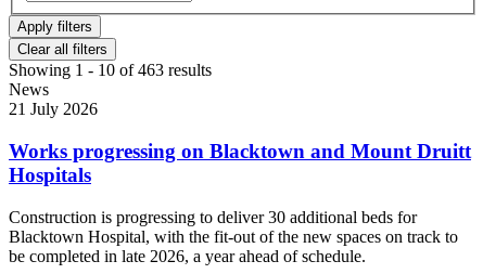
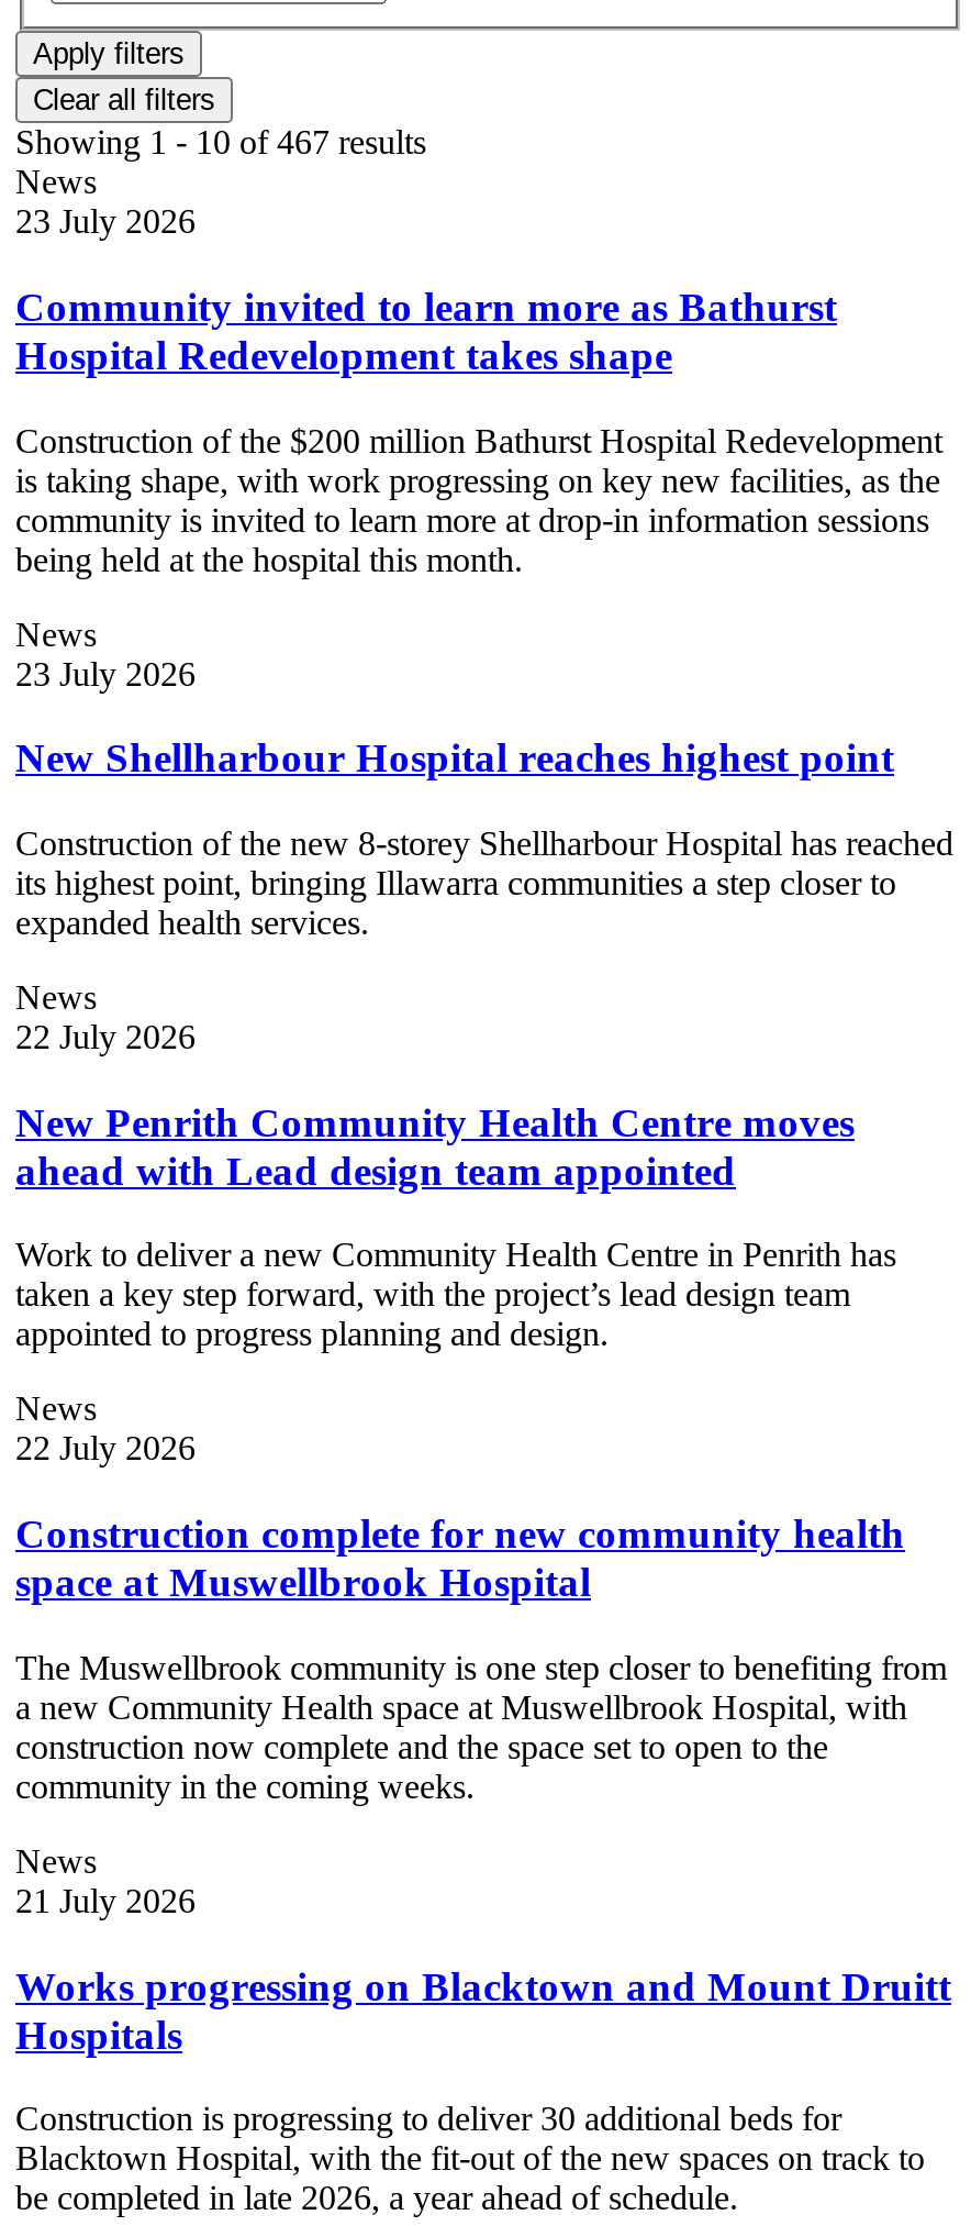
- Showing 1 - 10 of 463 results
+ Showing 1 - 10 of 467 results
+ News
+ 23 July 2026
+ Community invited to learn more as Bathurst
+ Hospital Redevelopment takes shape
+ Construction of the $200 million Bathurst Hospital Redevelopment
+ is taking shape, with work progressing on key new facilities, as the
+ community is invited to learn more at drop-in information sessions
+ being held at the hospital this month.
+ News
+ 23 July 2026
+ New Shellharbour Hospital reaches highest point
+ Construction of the new 8-storey Shellharbour Hospital has reached
+ its highest point, bringing Illawarra communities a step closer to
+ expanded health services.
+ News
+ 22 July 2026
+ New Penrith Community Health Centre moves
+ ahead with Lead design team appointed
+ Work to deliver a new Community Health Centre in Penrith has
+ taken a key step forward, with the project’s lead design team
+ appointed to progress planning and design.
+ News
+ 22 July 2026
+ Construction complete for new community health
+ space at Muswellbrook Hospital
+ The Muswellbrook community is one step closer to benefiting from
+ a new Community Health space at Muswellbrook Hospital, with
+ construction now complete and the space set to open to the
+ community in the coming weeks.
